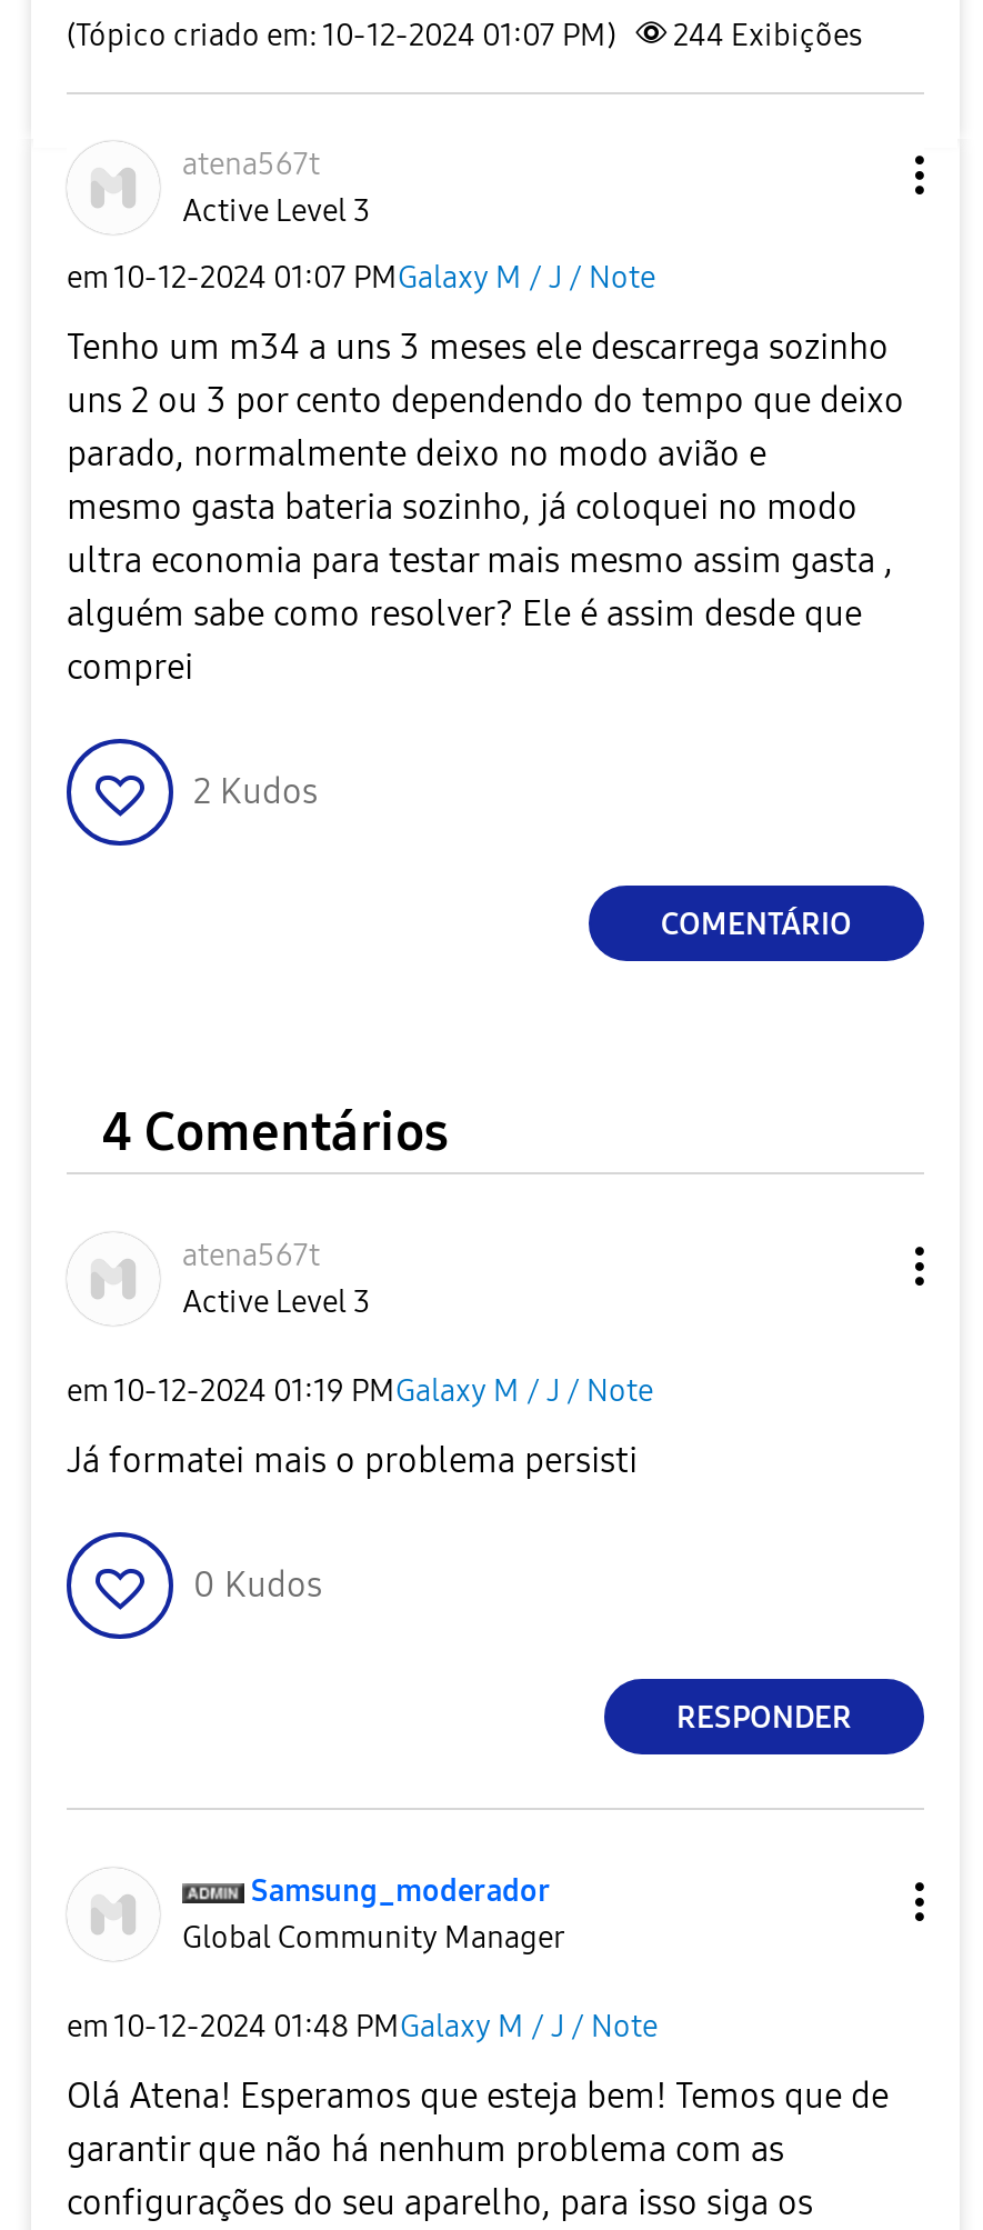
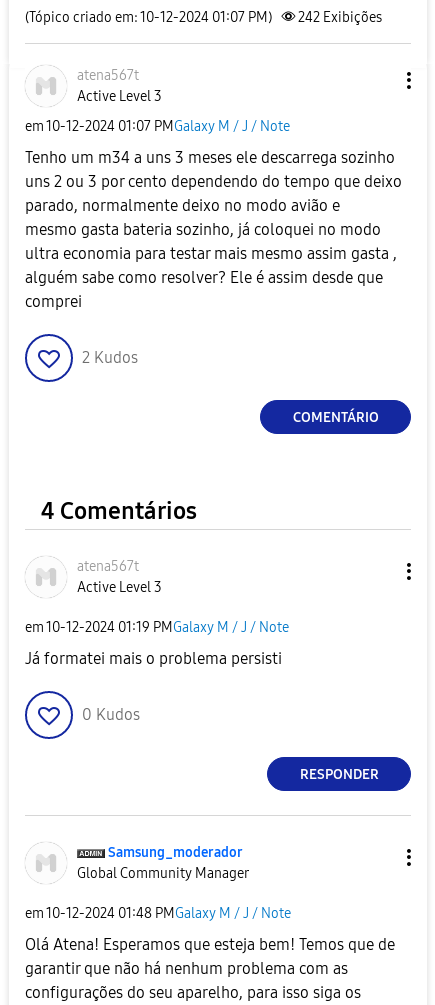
- (Tópico criado em: 10-12-2024 01:07 PM) 244 Exibições
+ (Tópico criado em: 10-12-2024 01:07 PM) 242 Exibições
